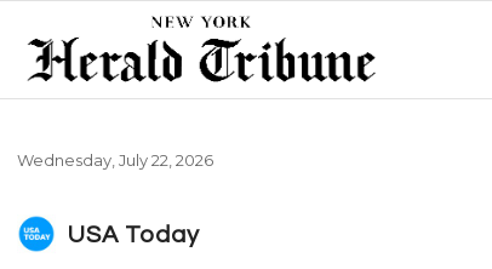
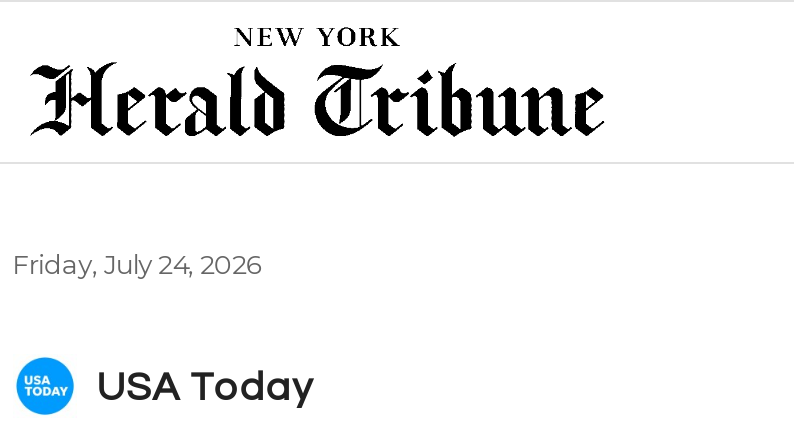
- Wednesday, July 22, 2026
+ Friday, July 24, 2026
